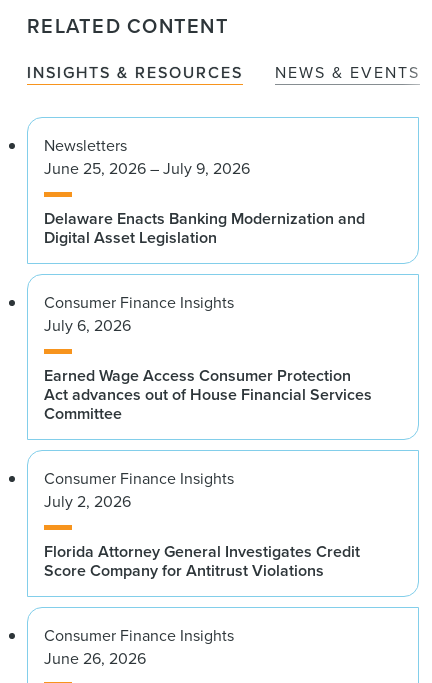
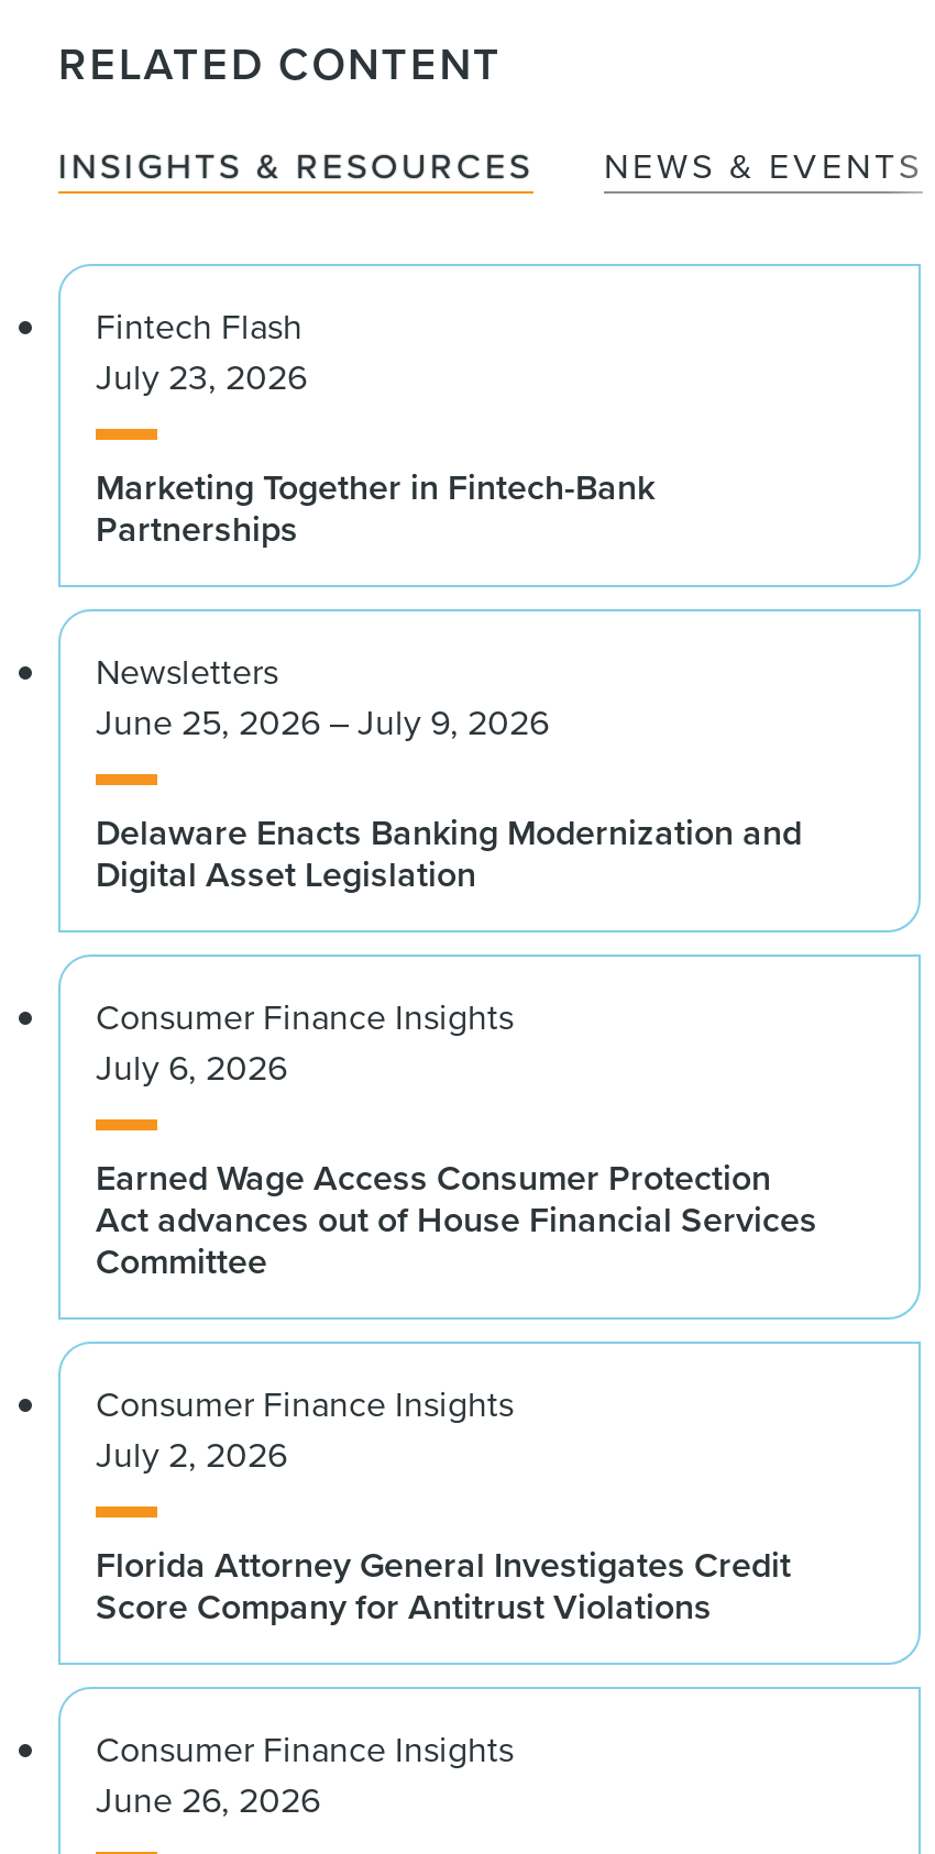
+ Fintech Flash
+ July 23, 2026
+ Marketing Together in Fintech-Bank
+ Partnerships
